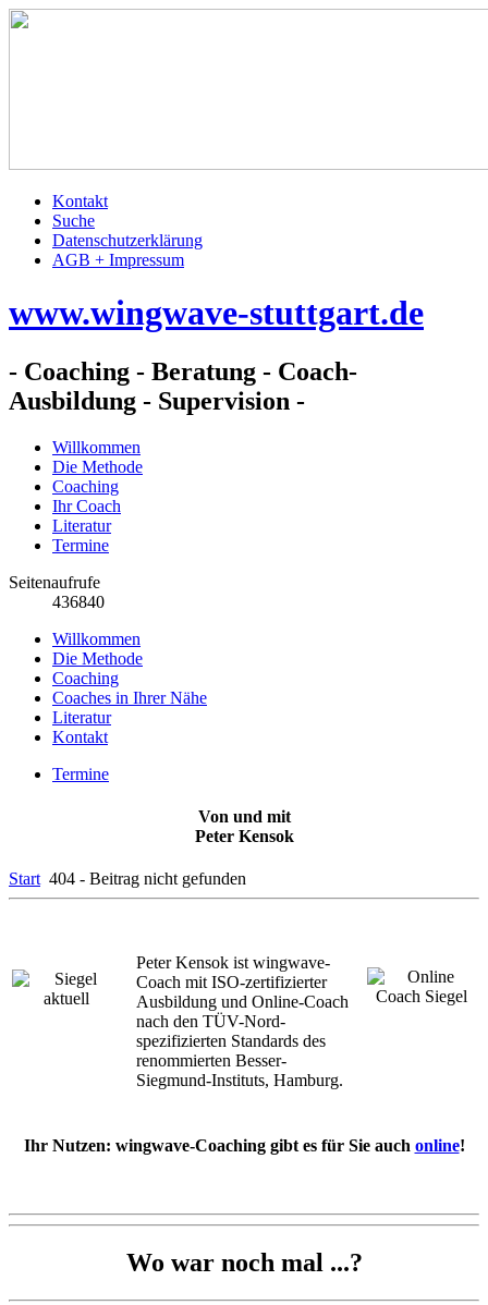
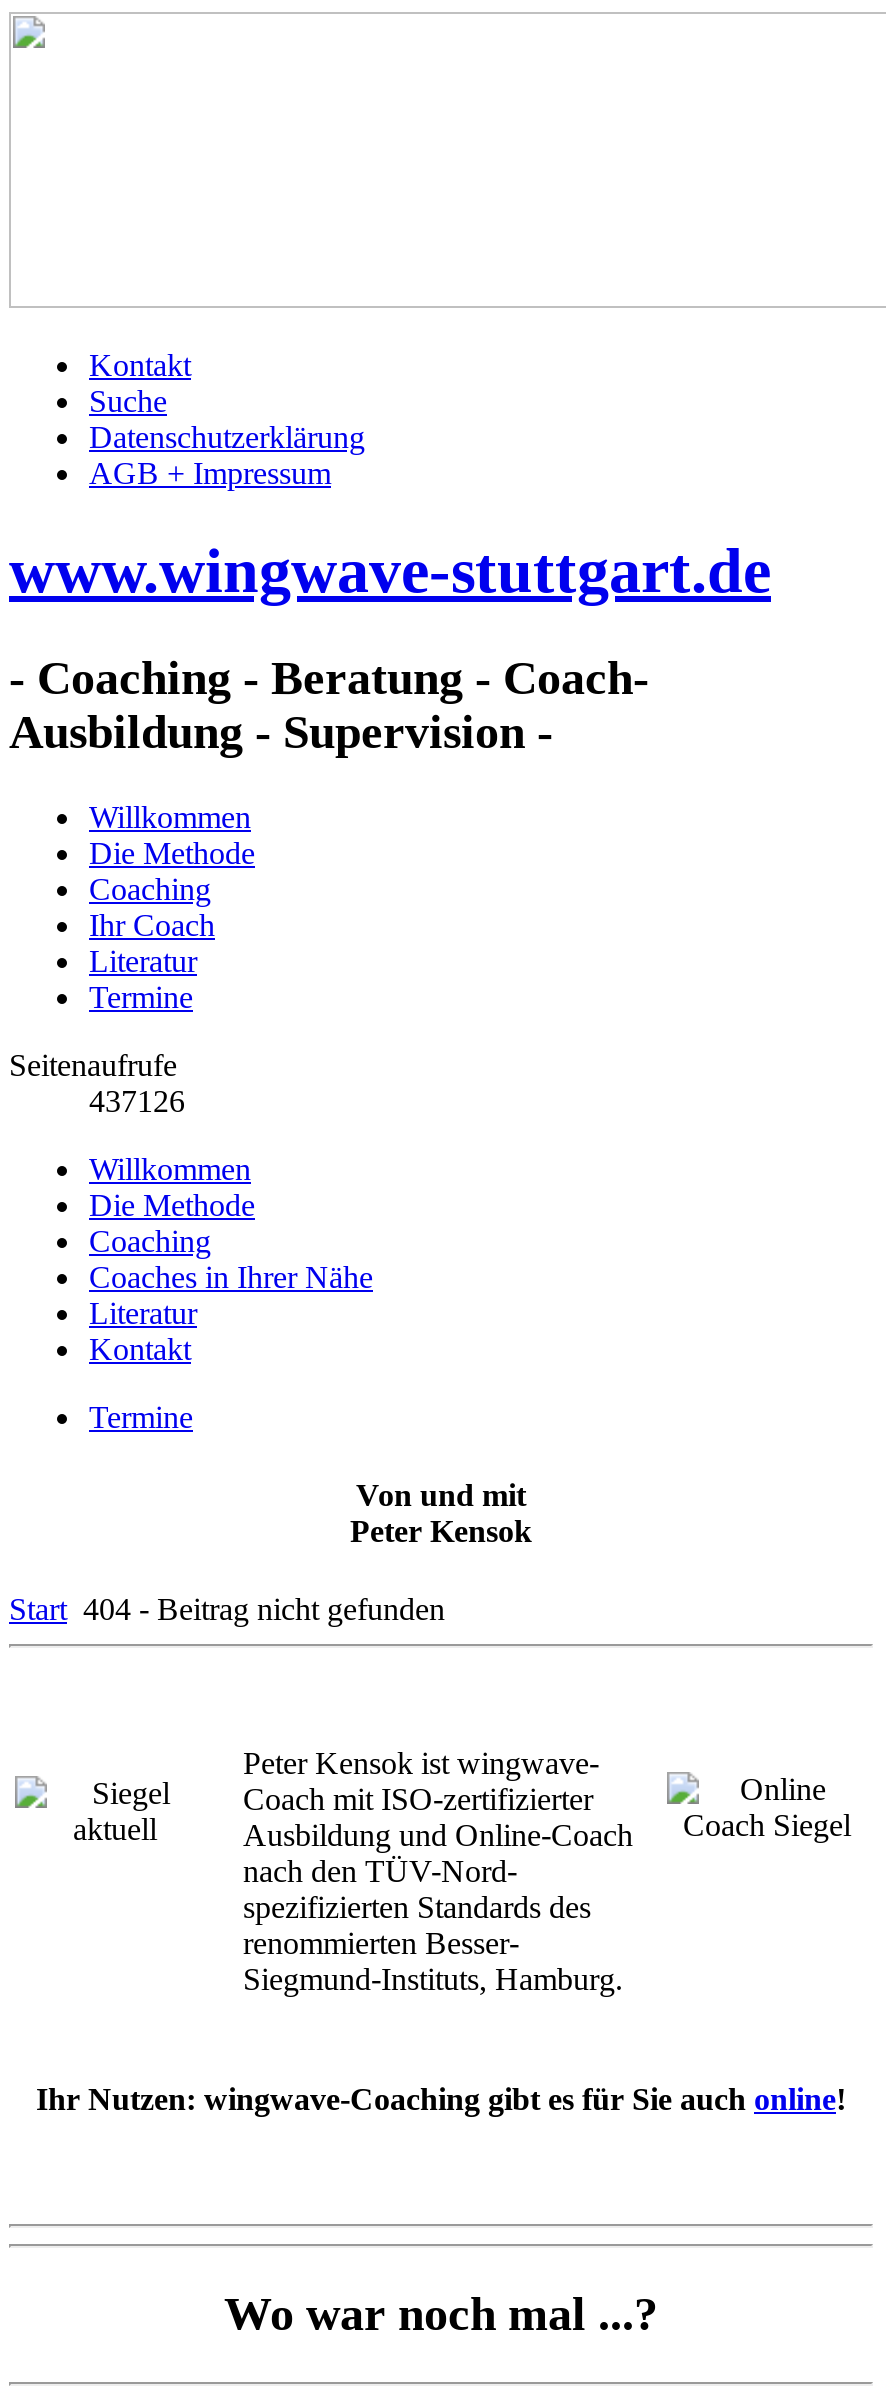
- 436840
+ 437126
